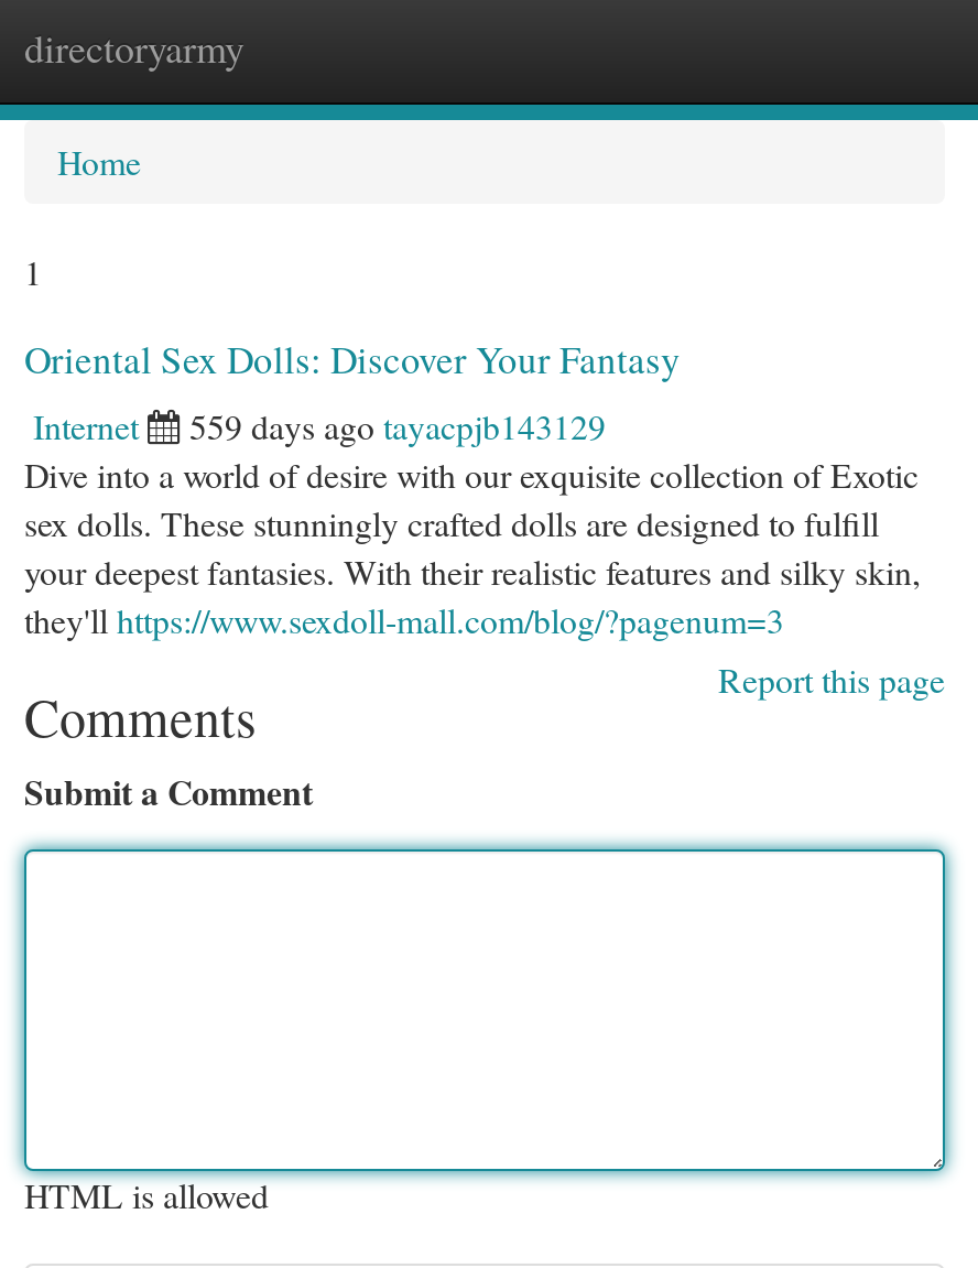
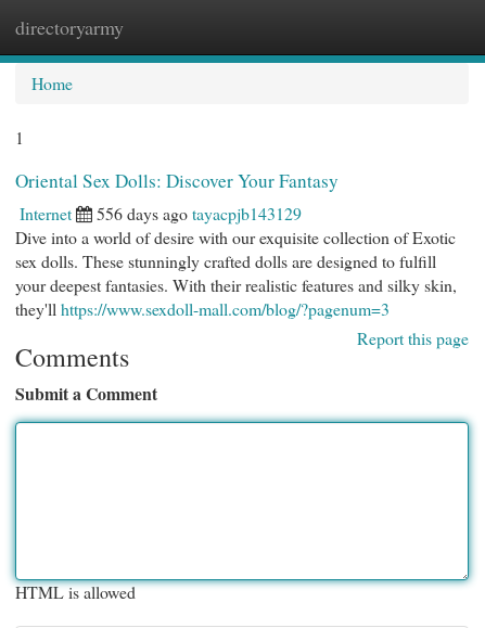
- 559 days ago tayacpjb143129
+ 556 days ago tayacpjb143129
